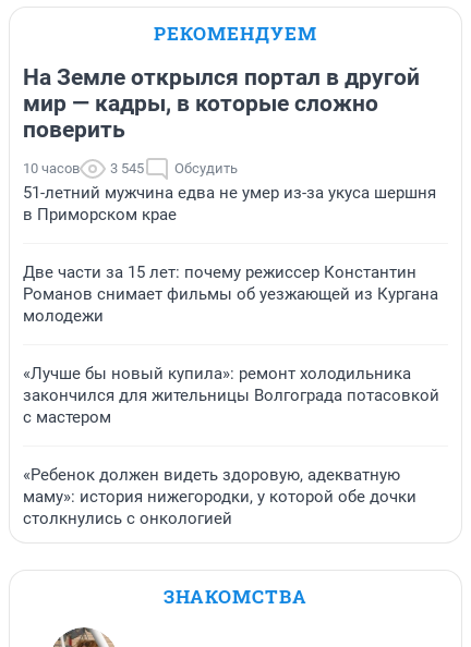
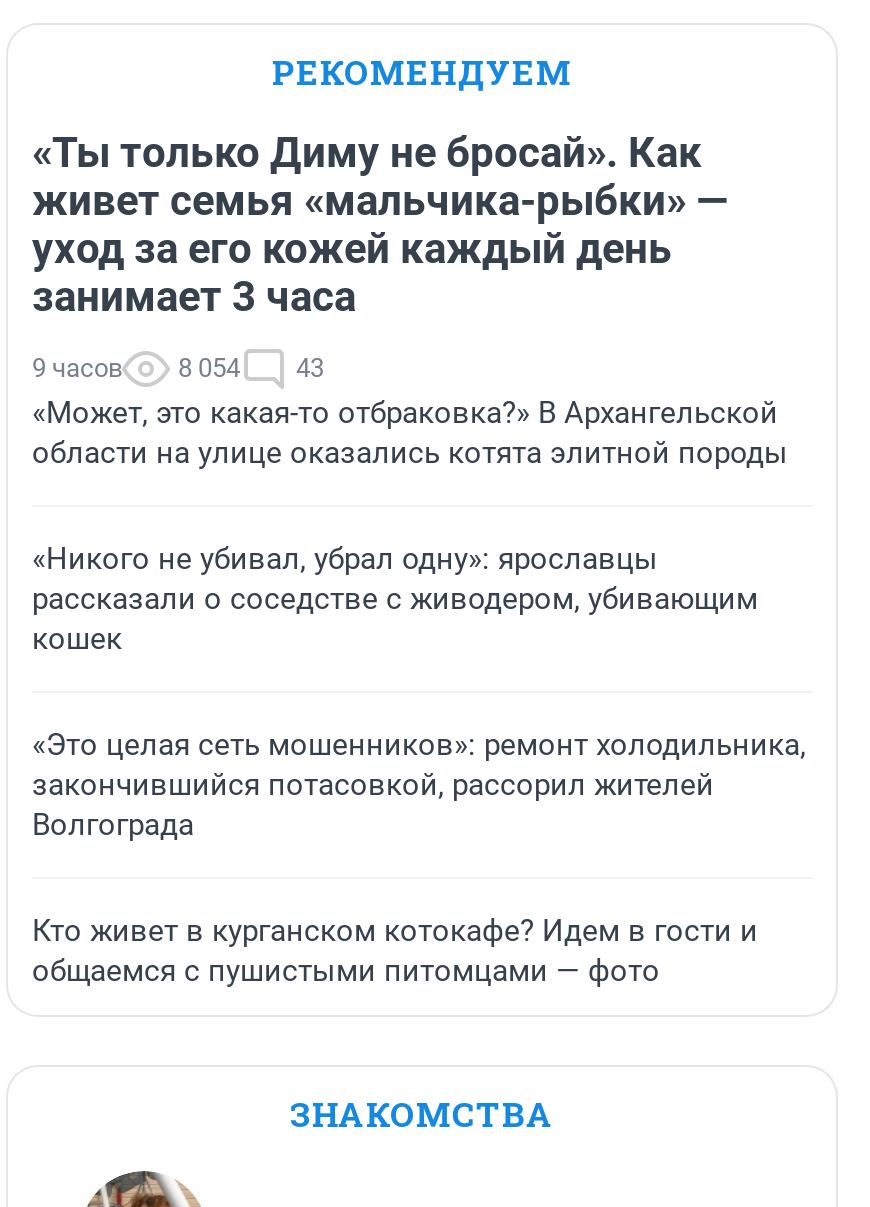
- На Земле открылся портал в другой
- мир — кадры, в которые сложно
- поверить
+ «Ты только Диму не бросай». Как
+ живет семья «мальчика-рыбки» —
+ уход за его кожей каждый день
+ занимает 3 часа

- 10 часов
- 3 545
- Обсудить
- 51-летний мужчина едва не умер из-за укуса шершня
- в Приморском крае
+ 9 часов
+ 8 054
+ 43
+ «Может, это какая-то отбраковка?» В Архангельской
+ области на улице оказались котята элитной породы

- Две части за 15 лет: почему режиссер Константин
- Романов снимает фильмы об уезжающей из Кургана
- молодежи
+ «Никого не убивал, убрал одну»: ярославцы
+ рассказали о соседстве с живодером, убивающим
+ кошек

- «Лучше бы новый купила»: ремонт холодильника
- закончился для жительницы Волгограда потасовкой
- с мастером
+ «Это целая сеть мошенников»: ремонт холодильника,
+ закончившийся потасовкой, рассорил жителей
+ Волгограда

- «Ребенок должен видеть здоровую, адекватную
- маму»: история нижегородки, у которой обе дочки
- столкнулись с онкологией
+ Кто живет в курганском котокафе? Идем в гости и
+ общаемся с пушистыми питомцами — фото
